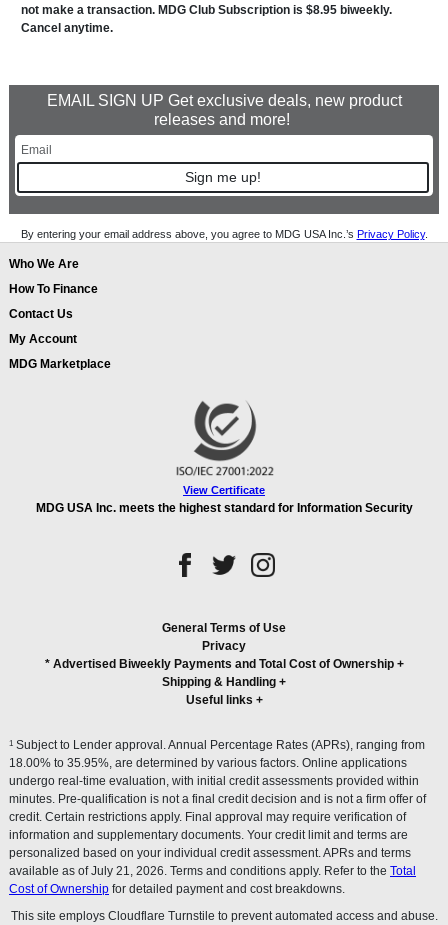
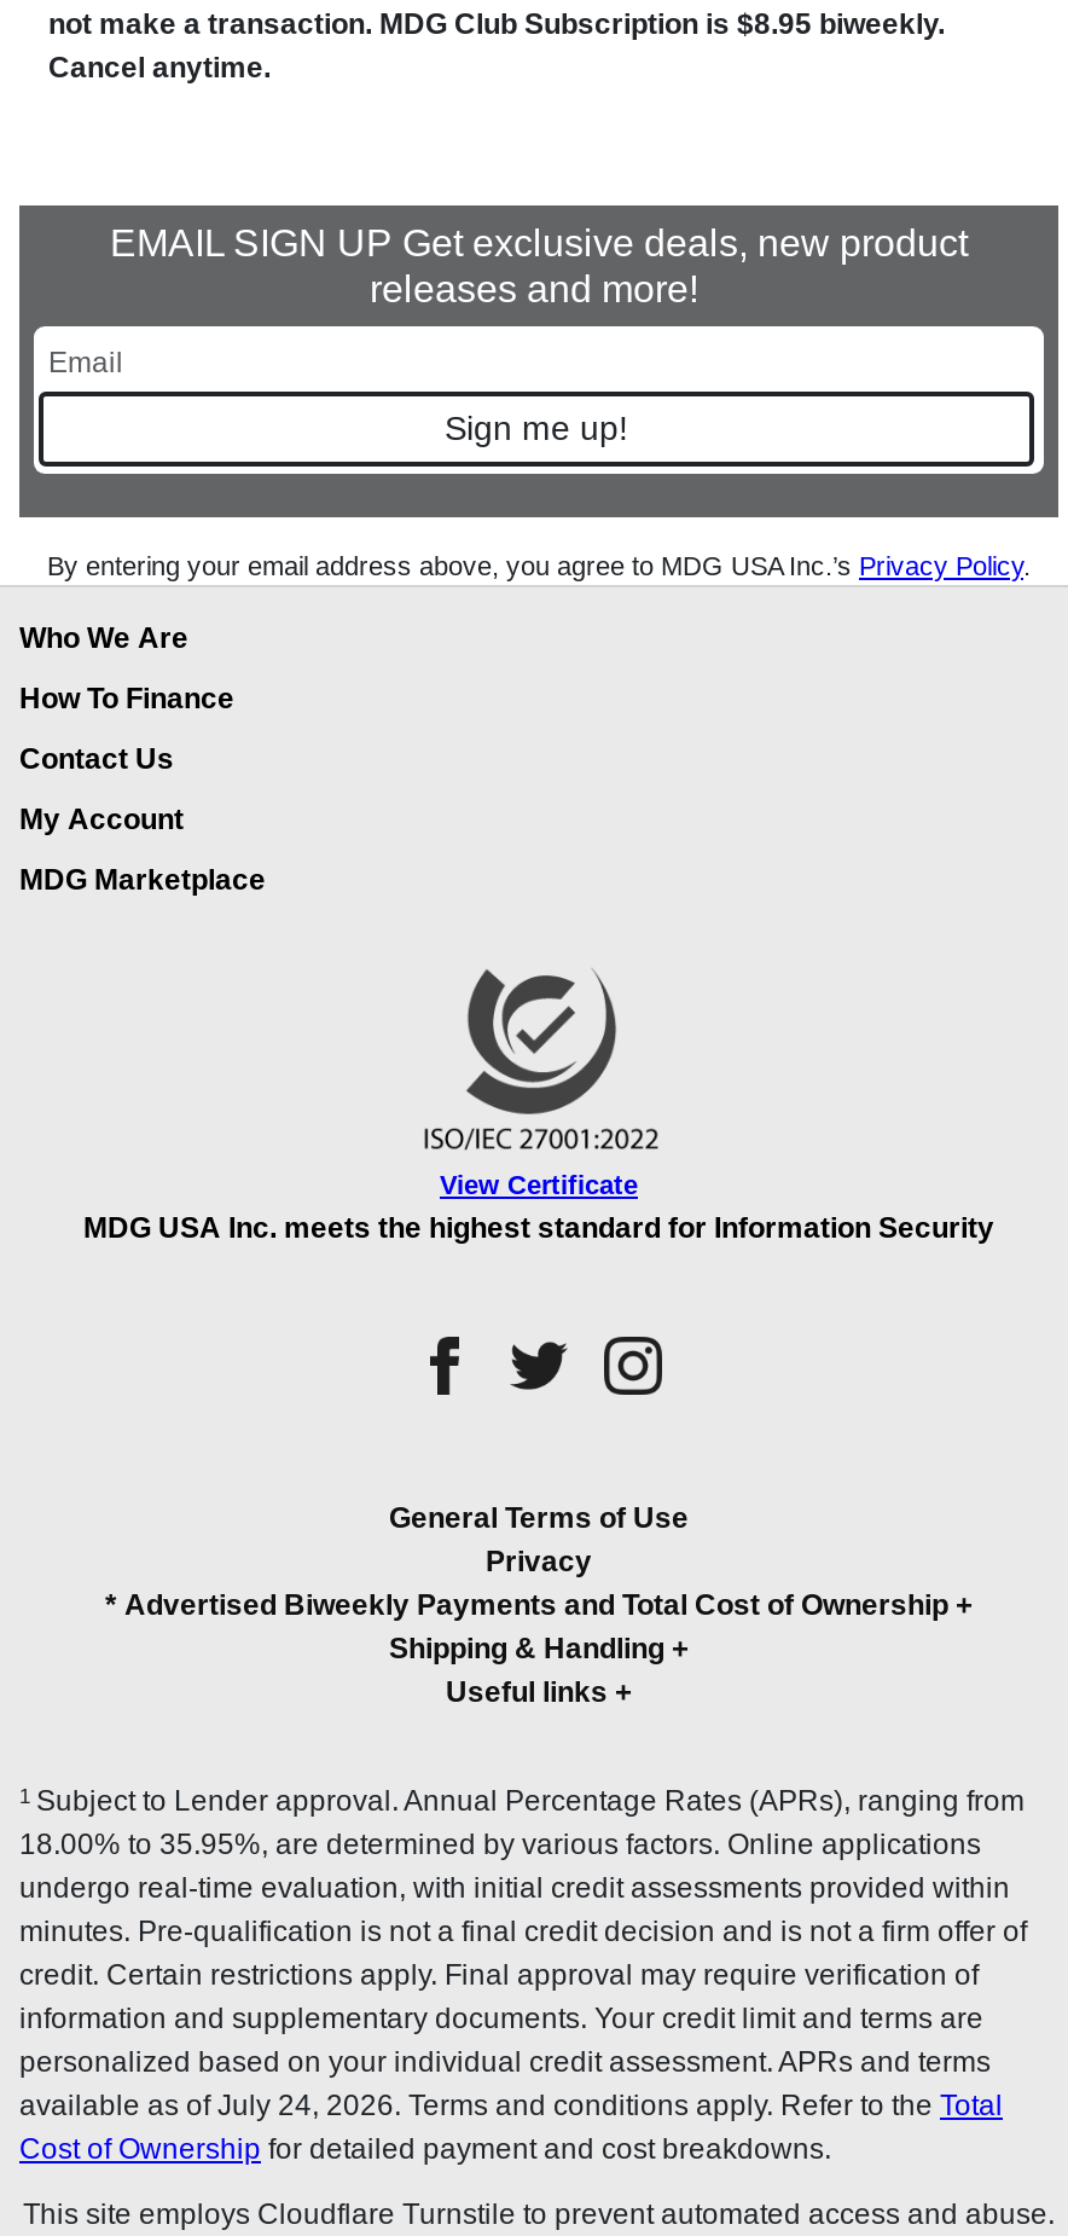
- available as of July 21, 2026. Terms and conditions apply. Refer to the Total
+ available as of July 24, 2026. Terms and conditions apply. Refer to the Total
